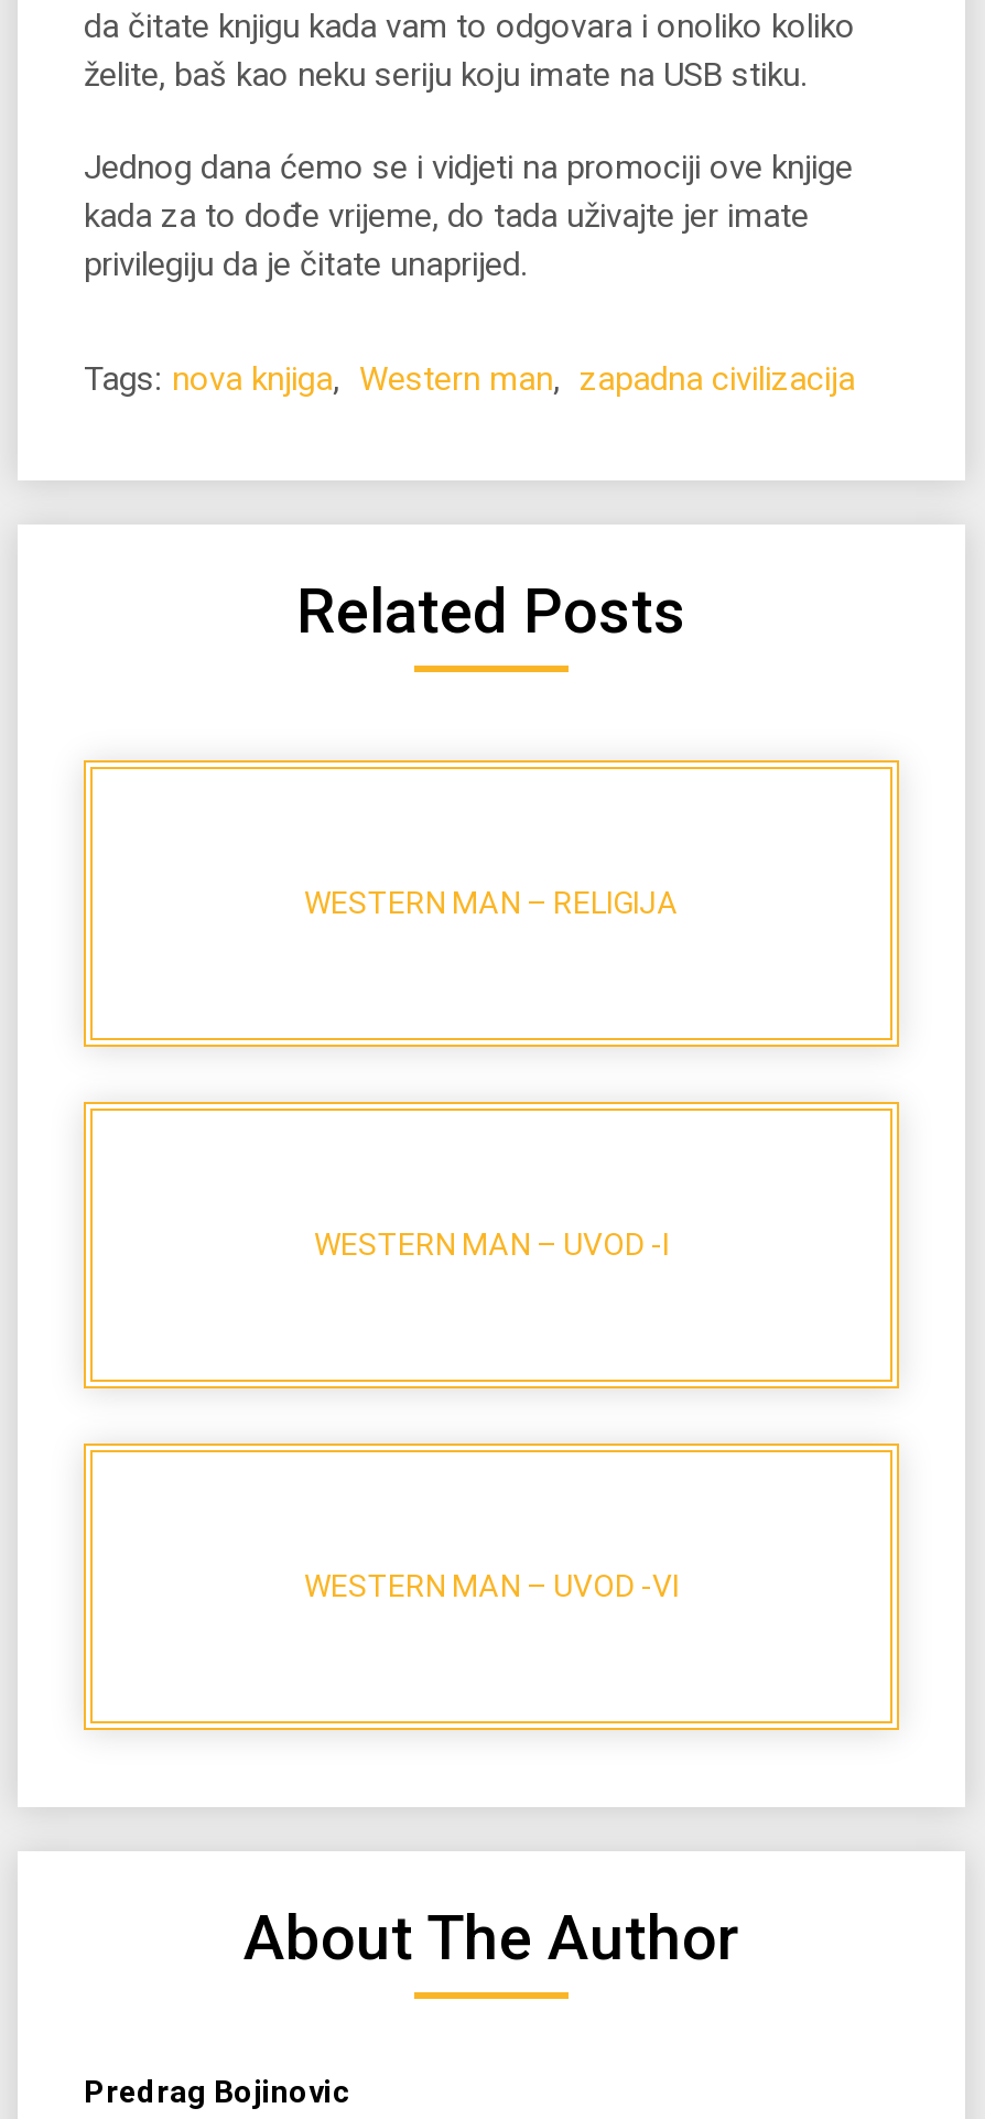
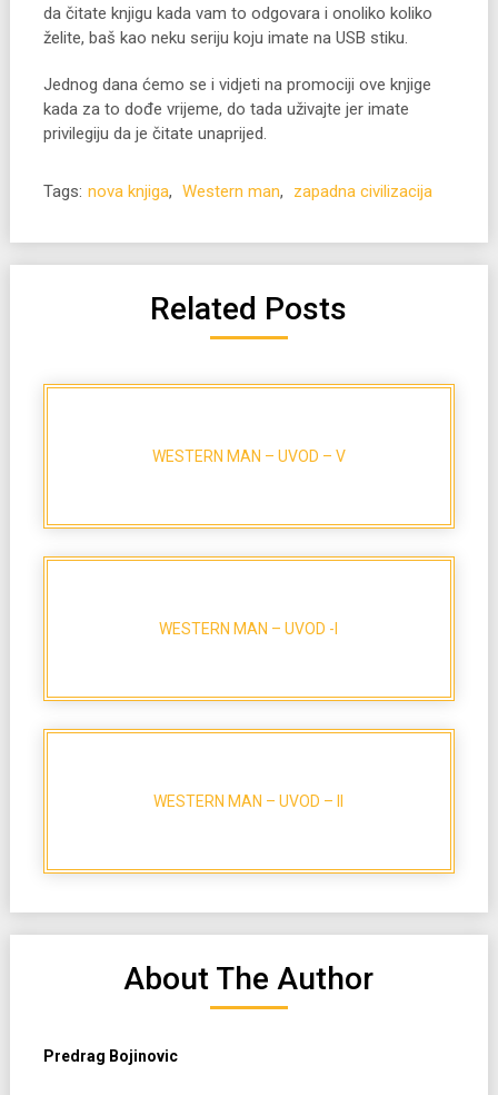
- WESTERN MAN – RELIGIJA
+ WESTERN MAN – UVOD – V

- WESTERN MAN – UVOD -VI
+ WESTERN MAN – UVOD – II
